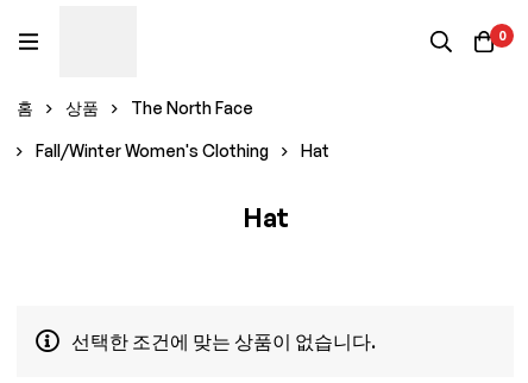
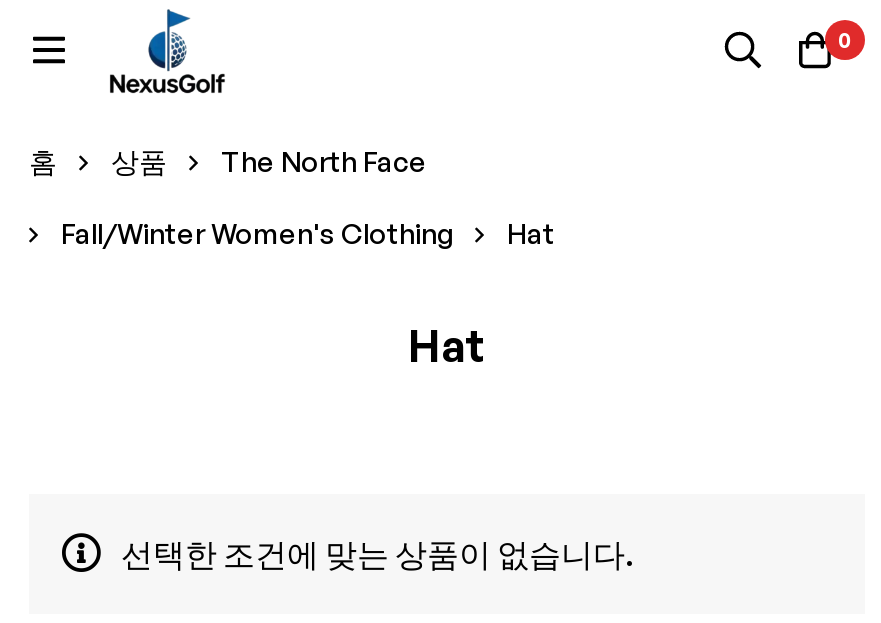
+ [image]
